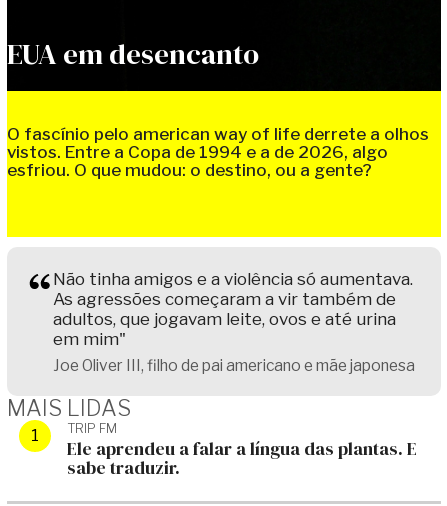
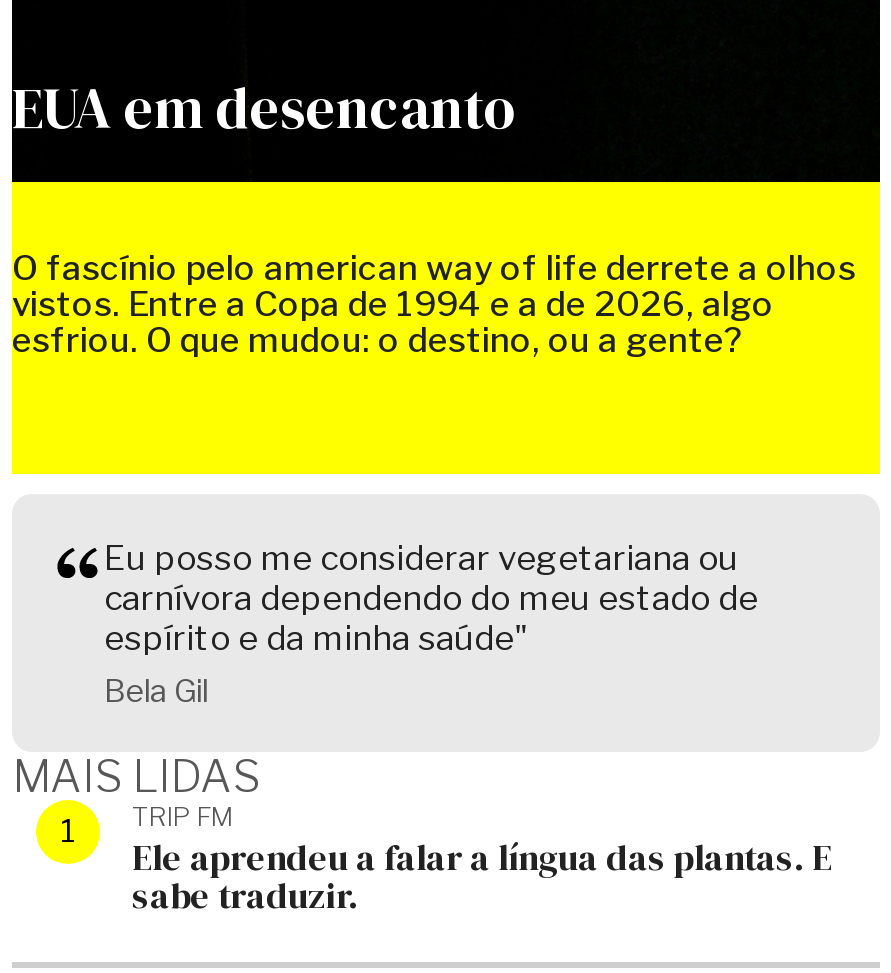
- Não tinha amigos e a violência só aumentava.
- As agressões começaram a vir também de
- adultos, que jogavam leite, ovos e até urina
- em mim"
- Joe Oliver III, filho de pai americano e mãe japonesa
+ Eu posso me considerar vegetariana ou
+ carnívora dependendo do meu estado de
+ espírito e da minha saúde"
+ Bela Gil
